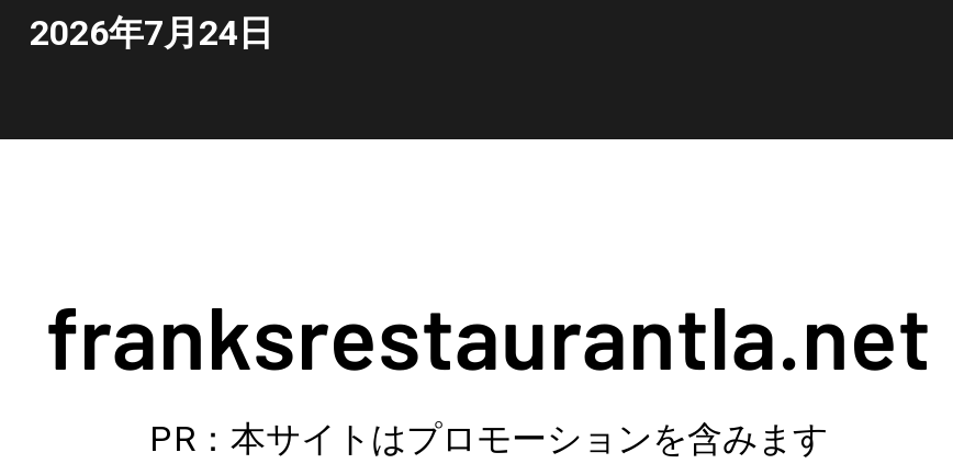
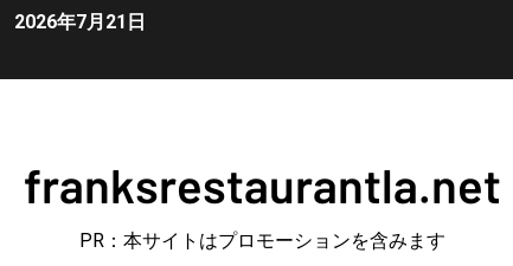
- 2026年7月24日
+ 2026年7月21日
